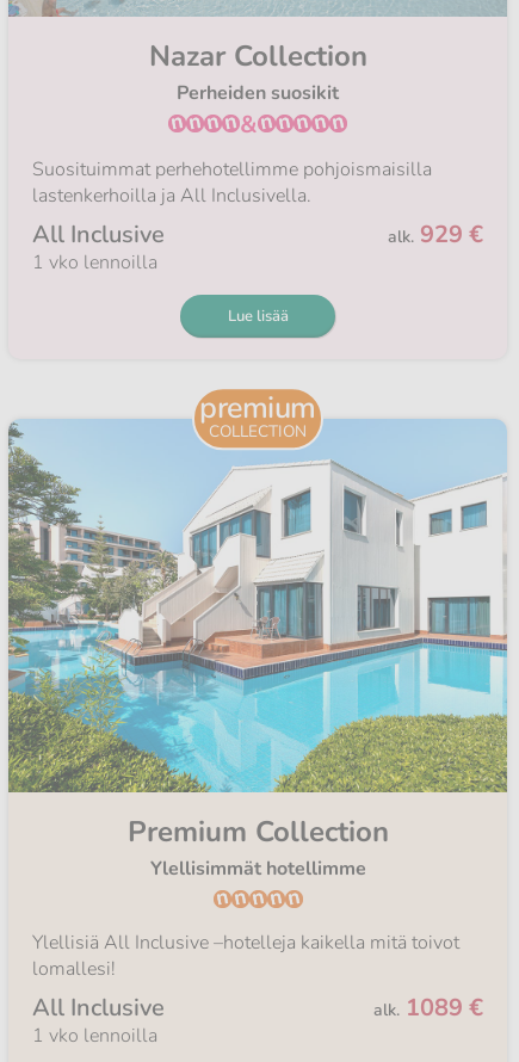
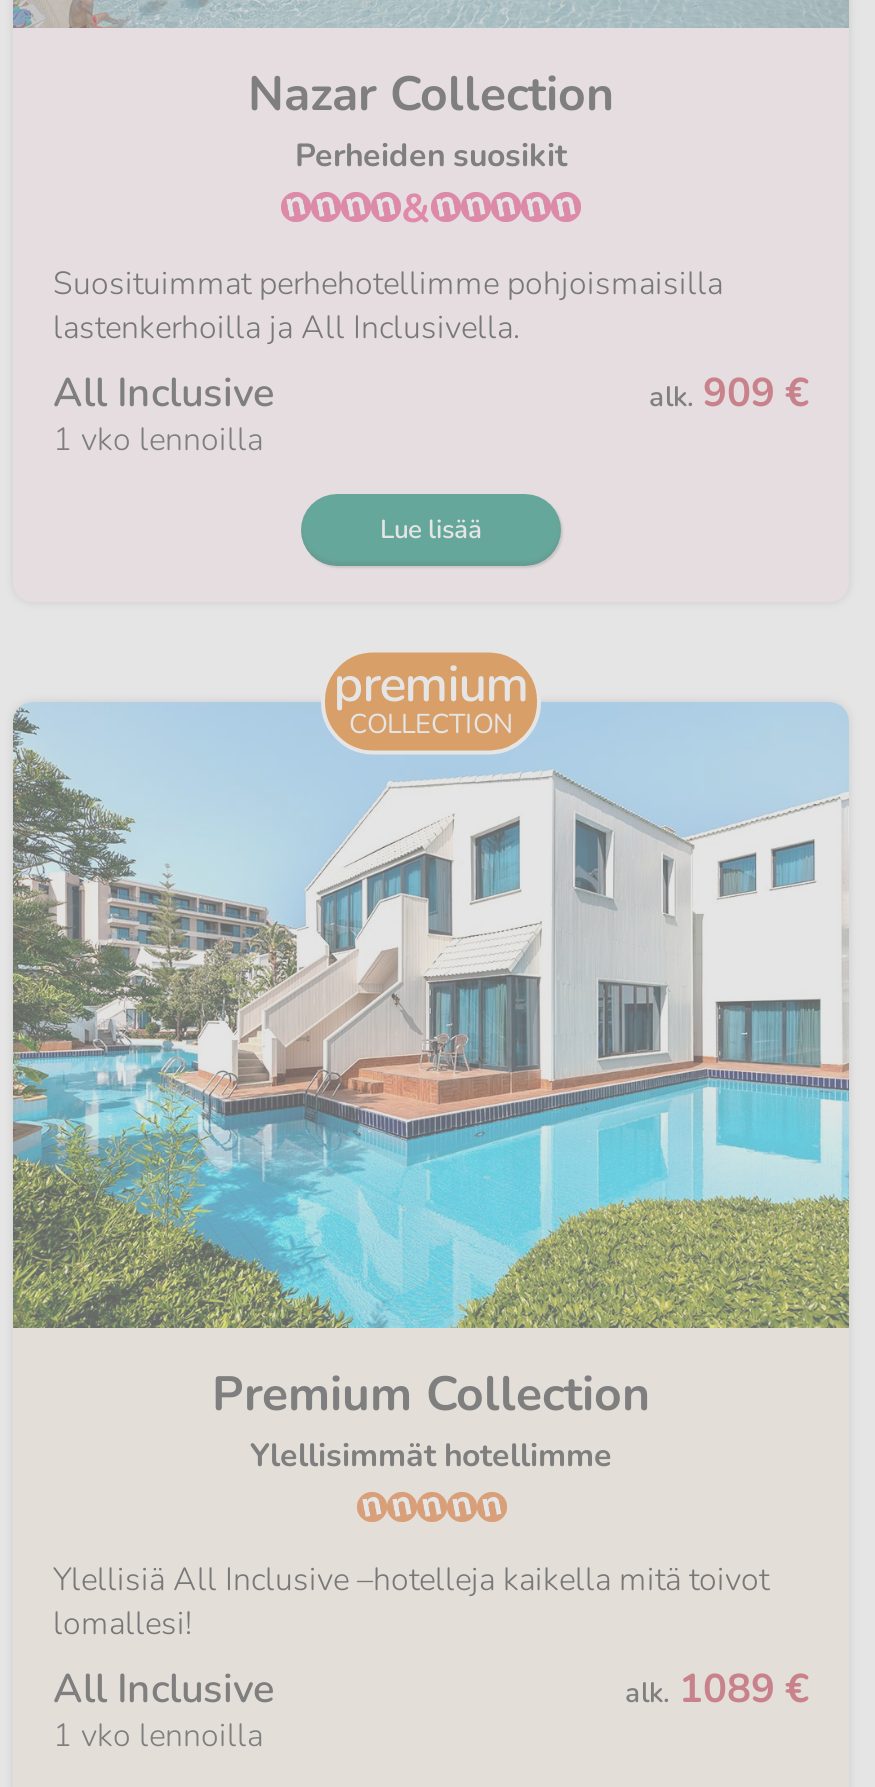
- alk. 929 €
+ alk. 909 €
